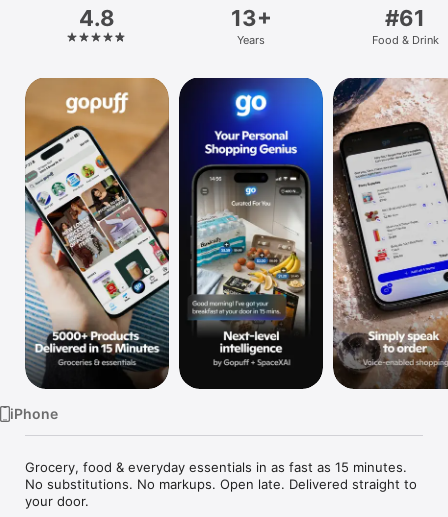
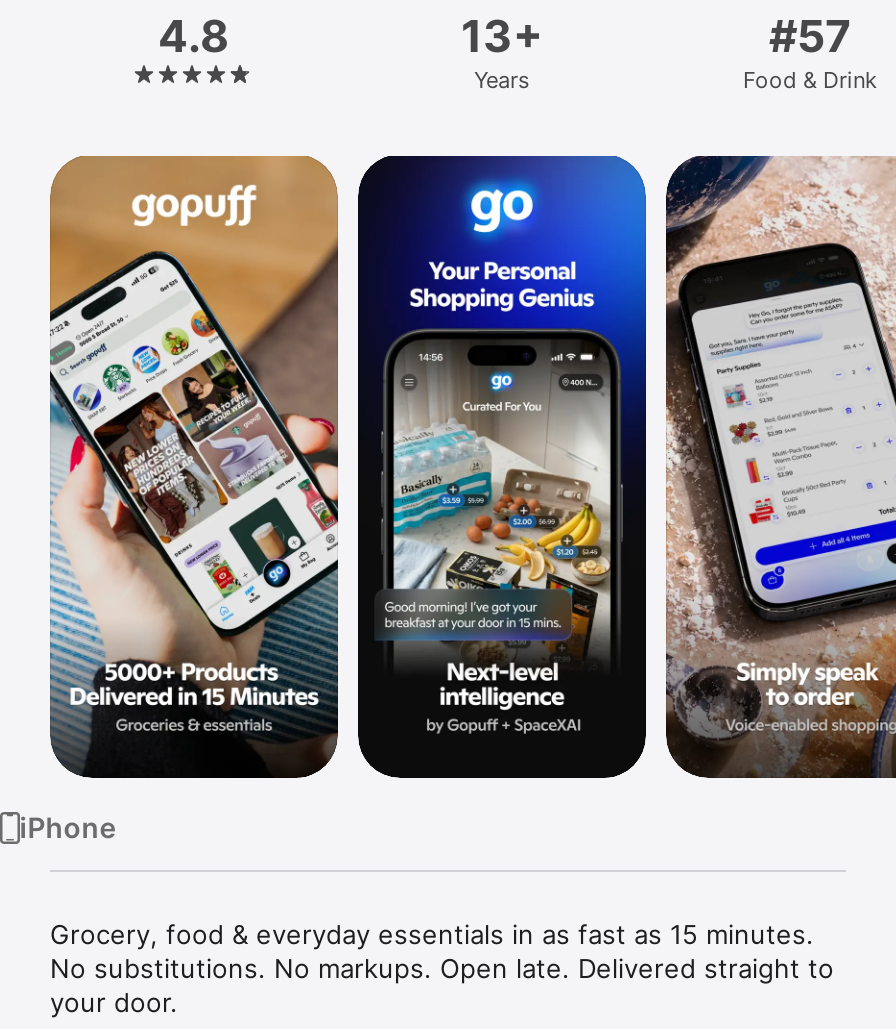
- #61
+ #57
